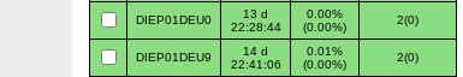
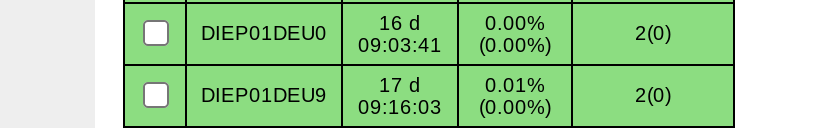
- 13 d
+ 16 d

- 22:28:44 (0.00%)
+ 09:03:41 (0.00%)

- 14 d
+ 17 d

- 22:41:06 (0.00%)
+ 09:16:03 (0.00%)
